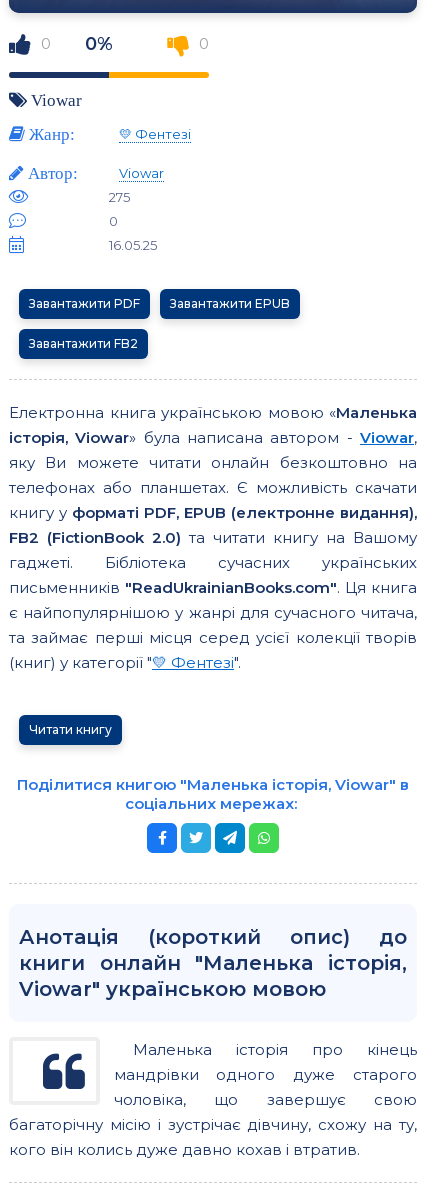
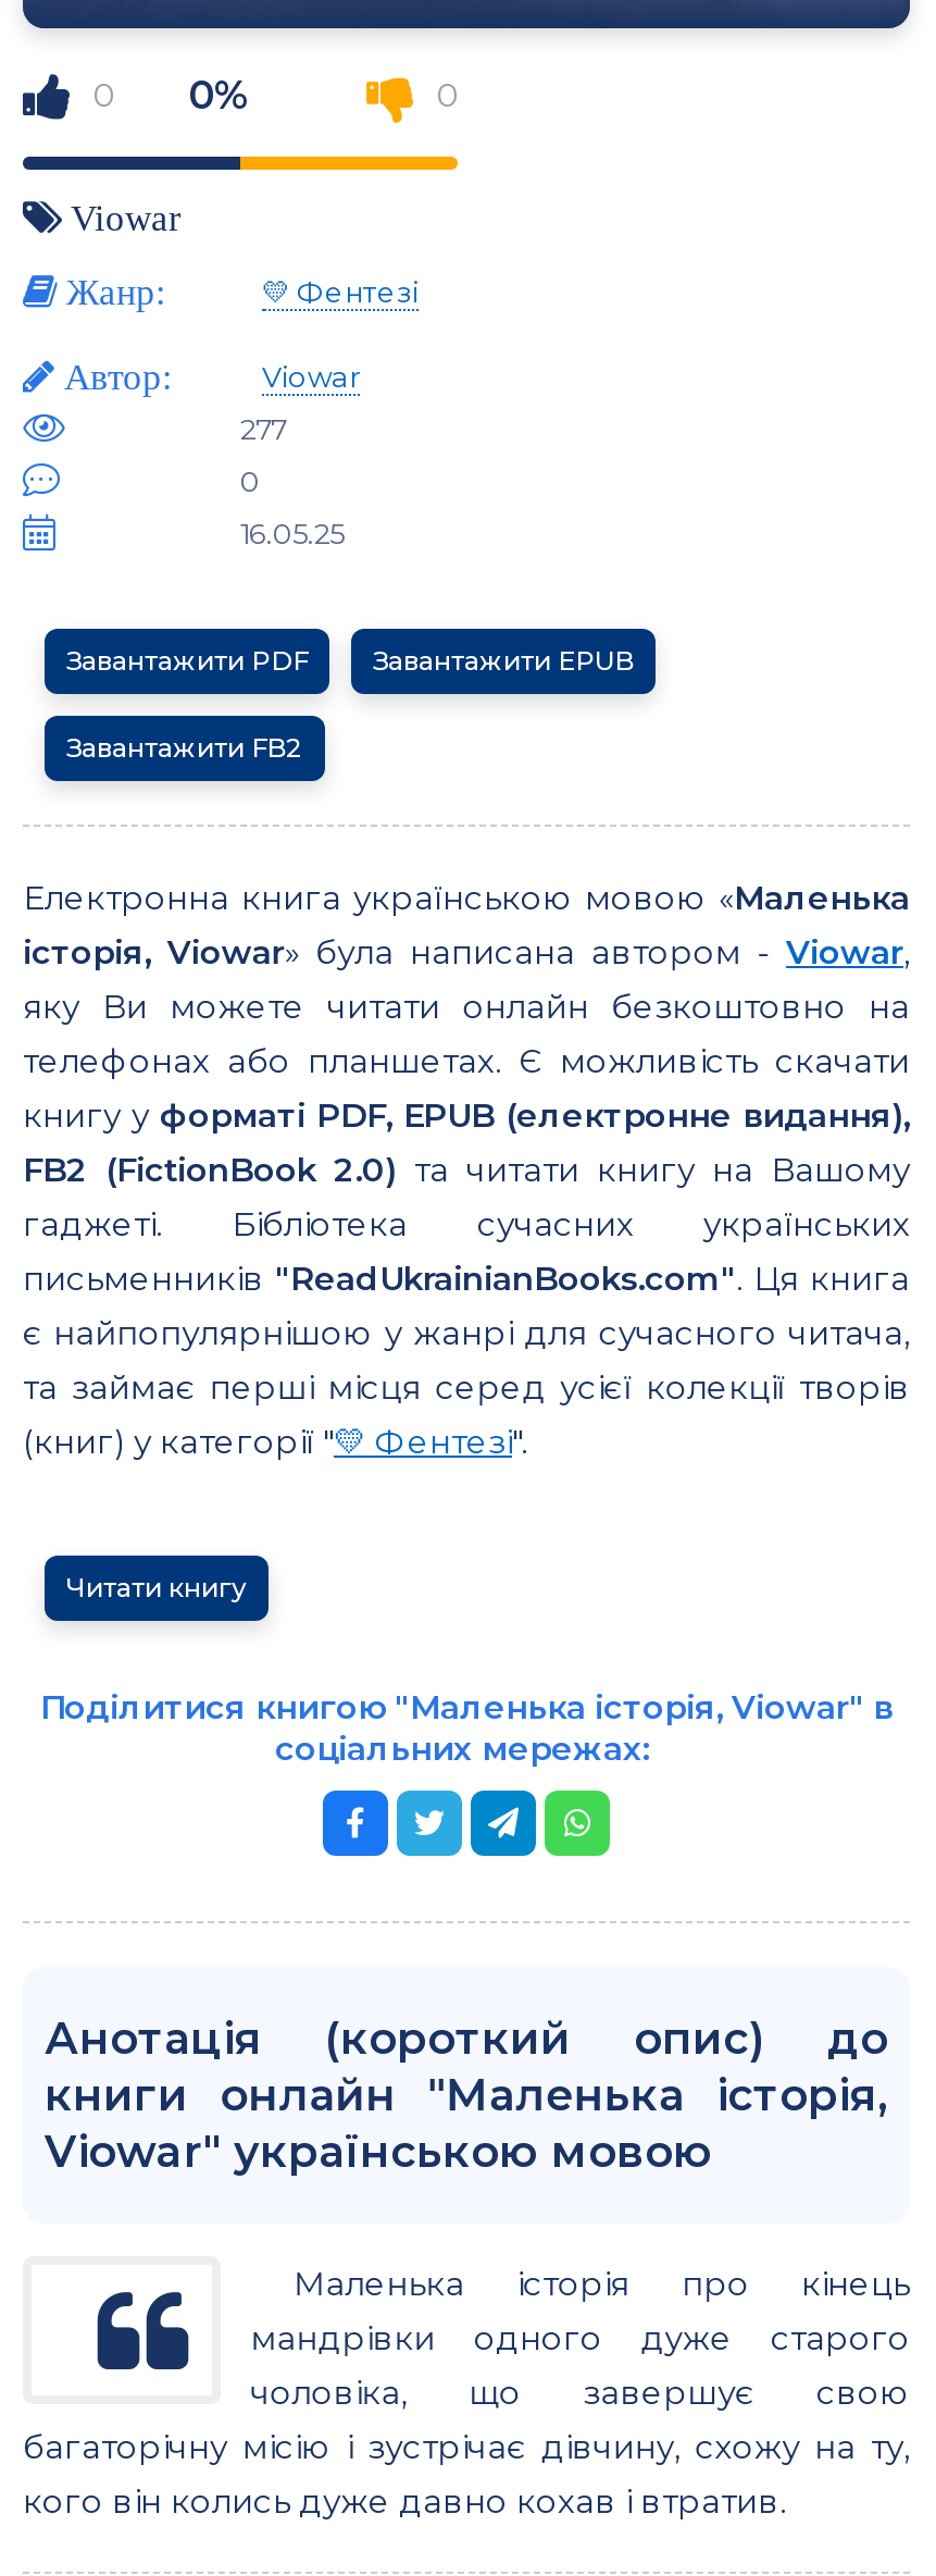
- 275
+ 277
